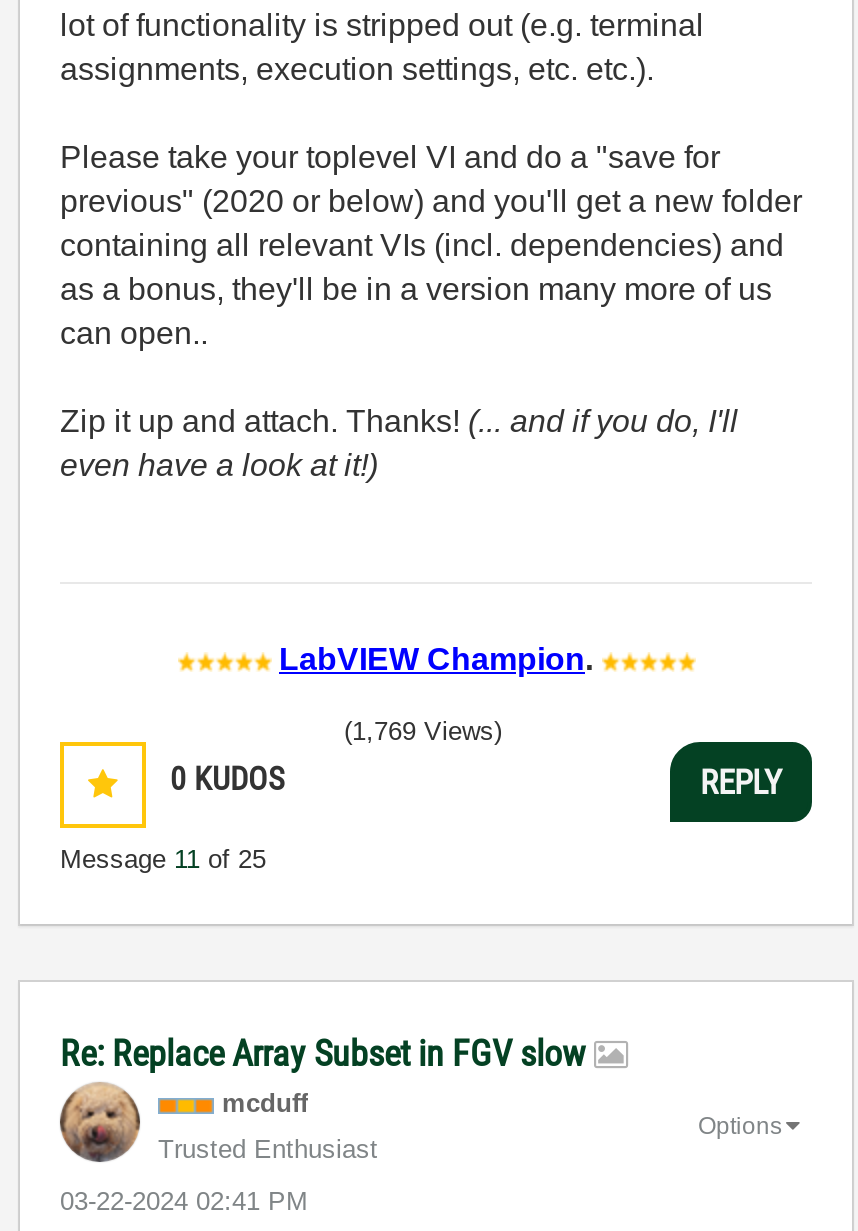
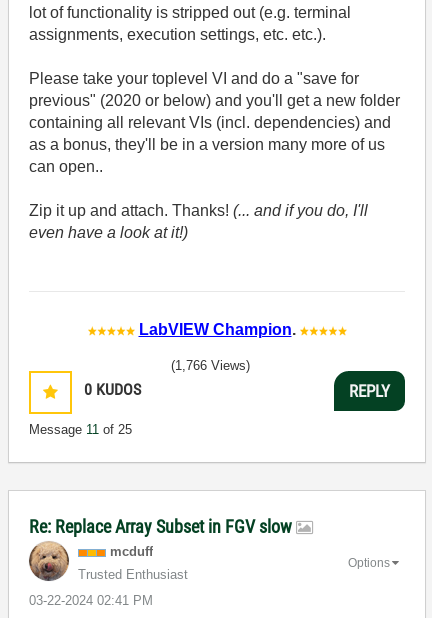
- (1,769 Views)
+ (1,766 Views)
